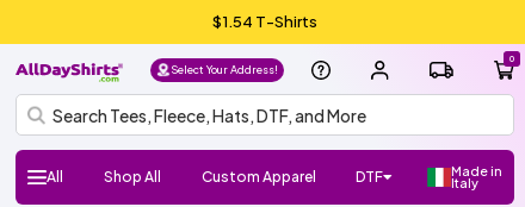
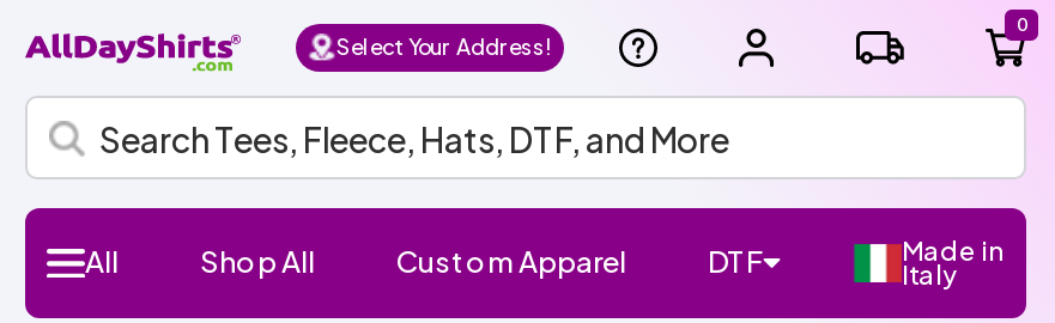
- $1.54 T-Shirts
